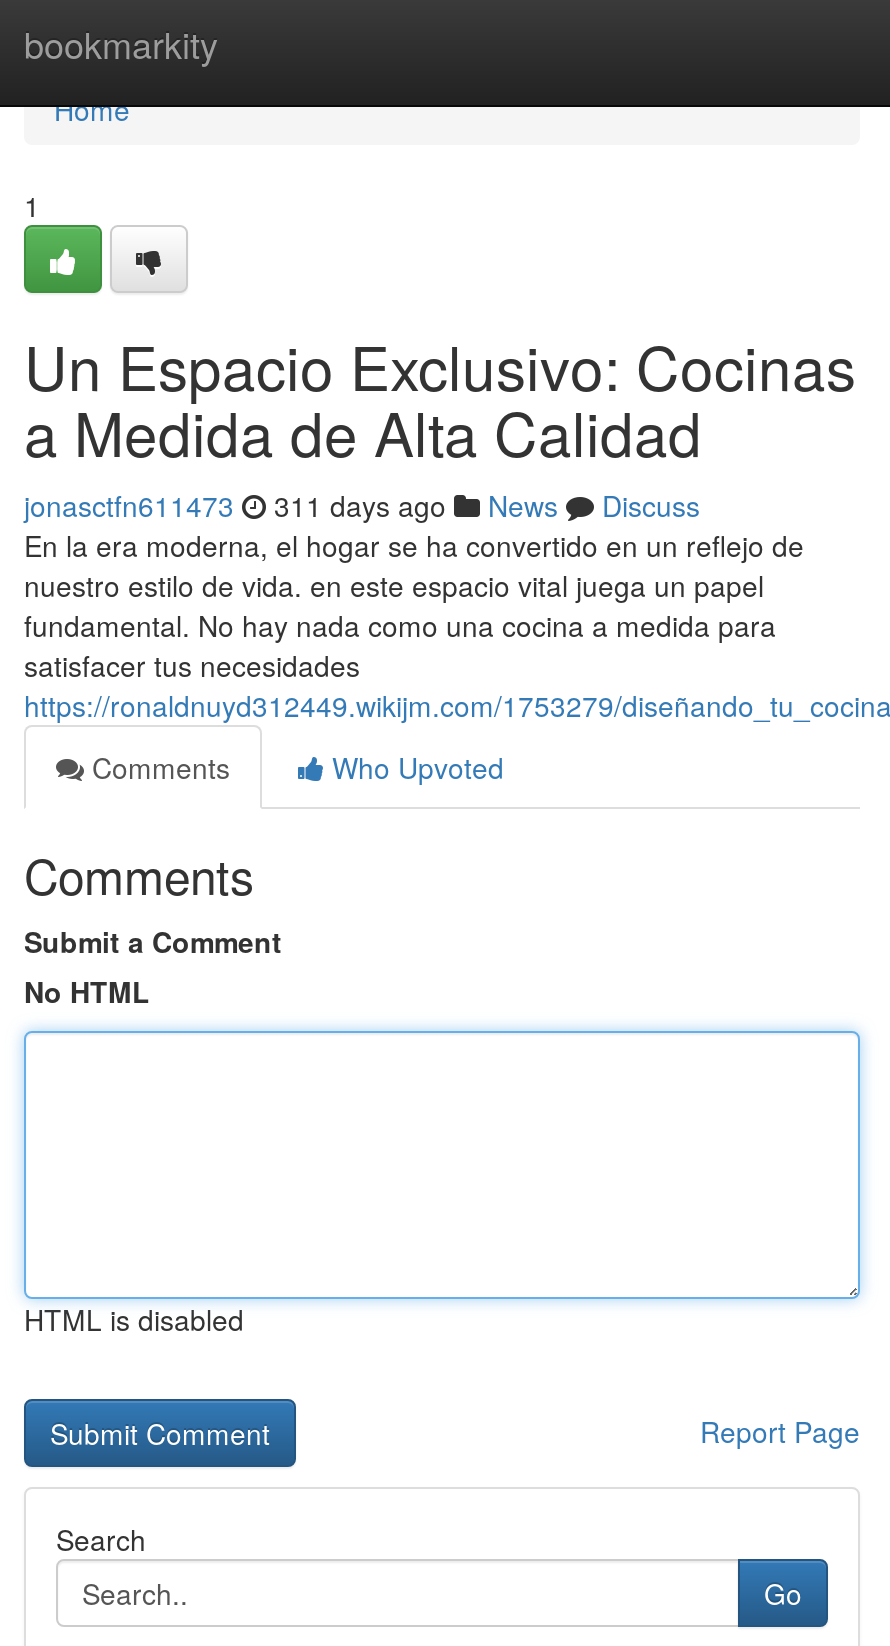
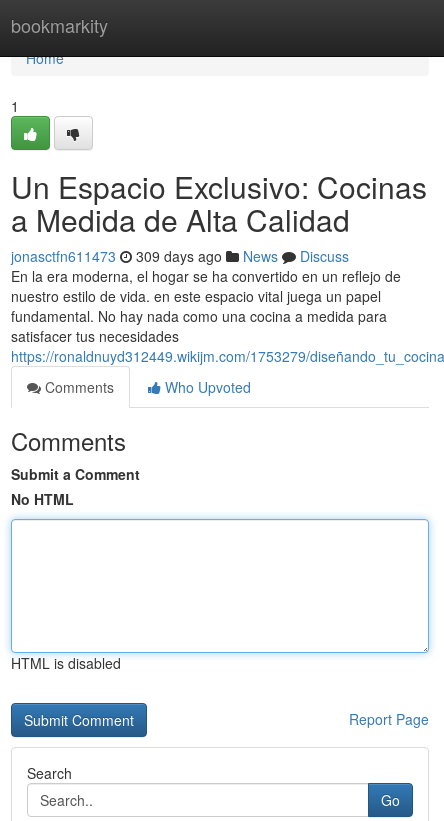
- jonasctfn611473 311 days ago News Discuss
+ jonasctfn611473 309 days ago News Discuss
